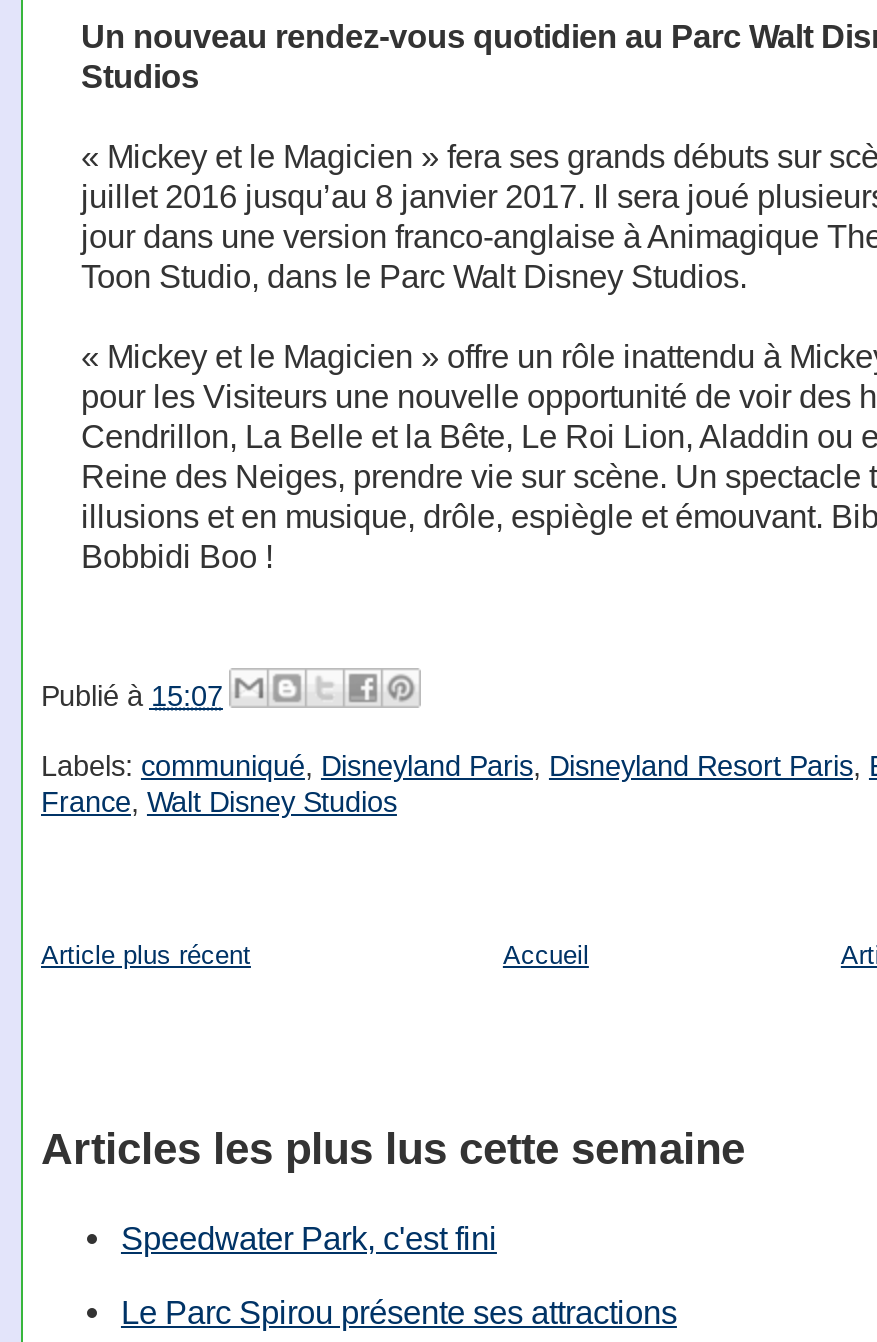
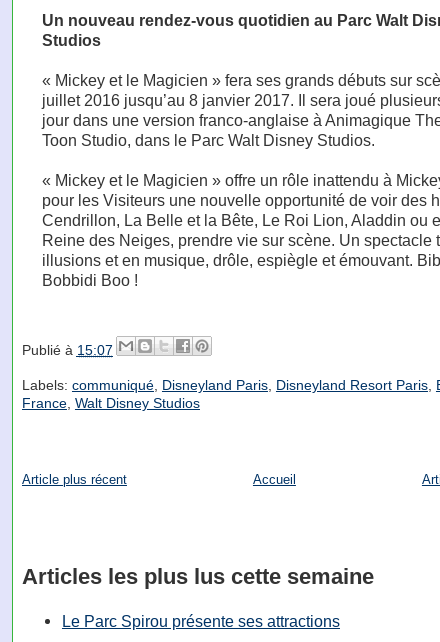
- Speedwater Park, c'est fini
